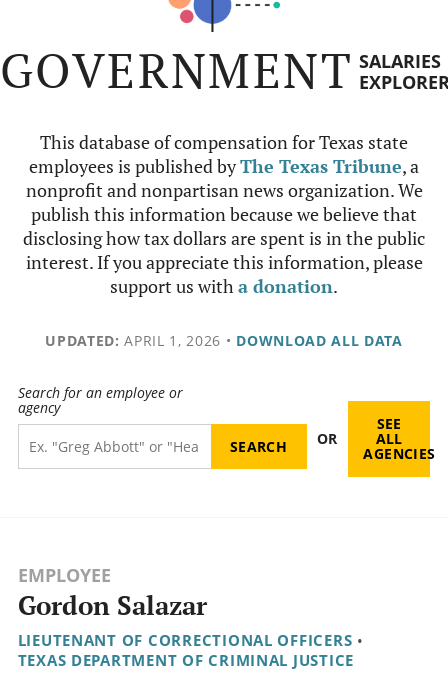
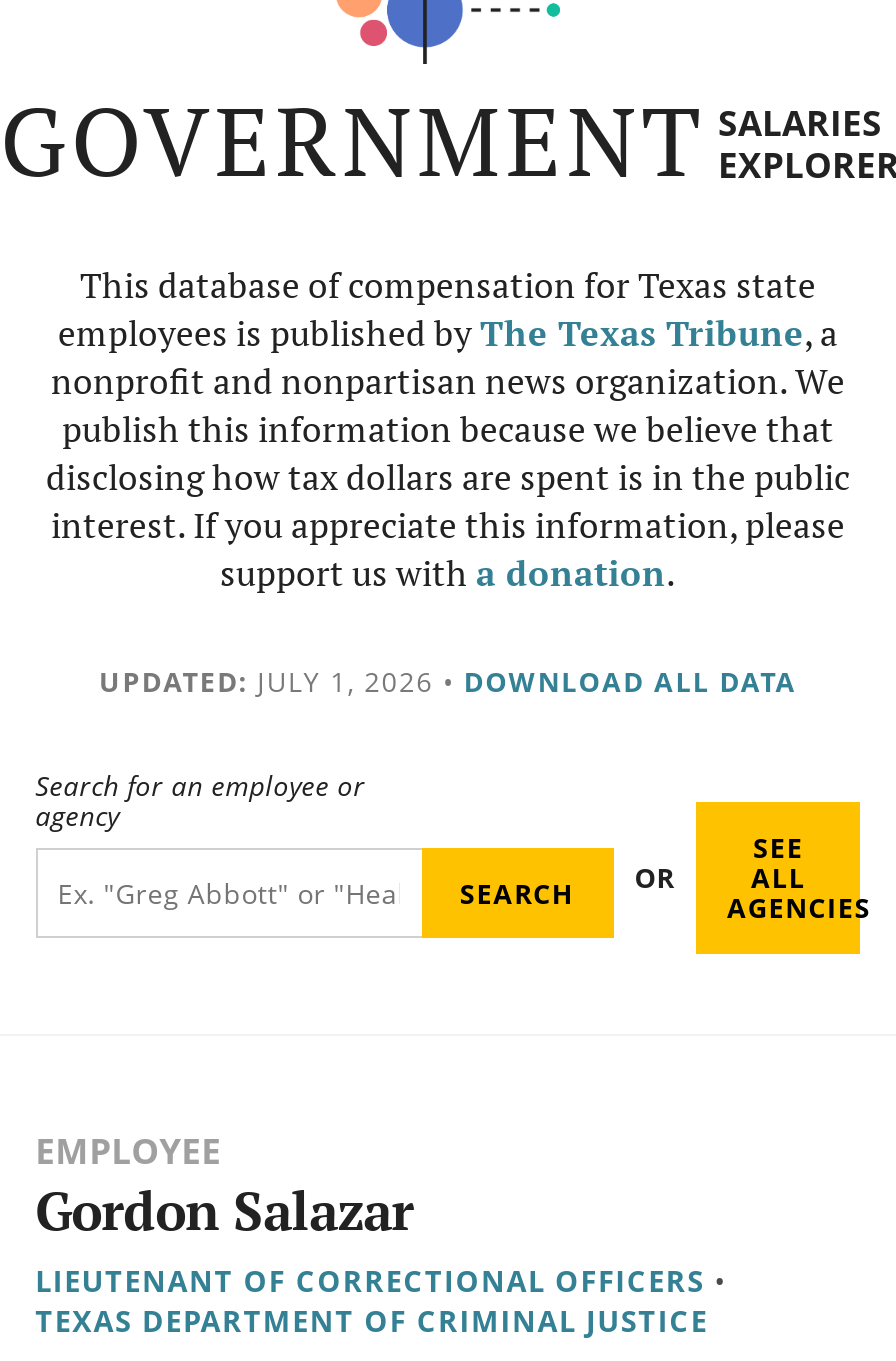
- UPDATED: APRIL 1, 2026 • DOWNLOAD ALL DATA
+ UPDATED: JULY 1, 2026 • DOWNLOAD ALL DATA
